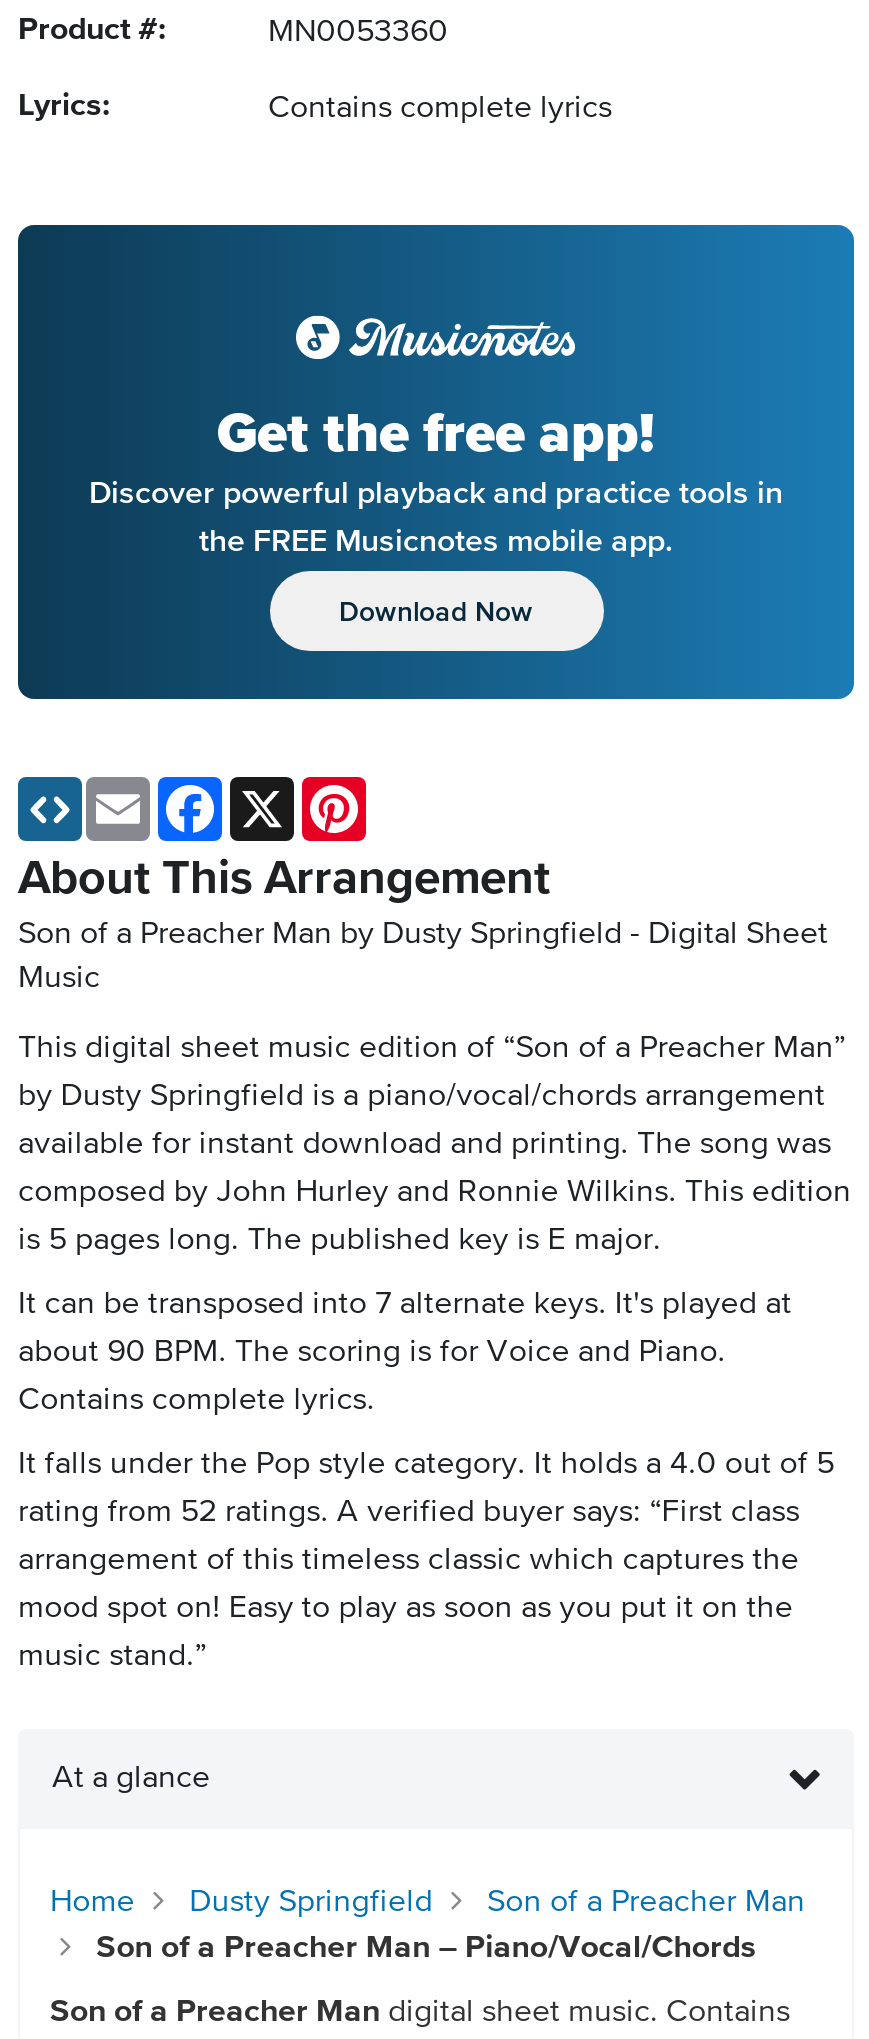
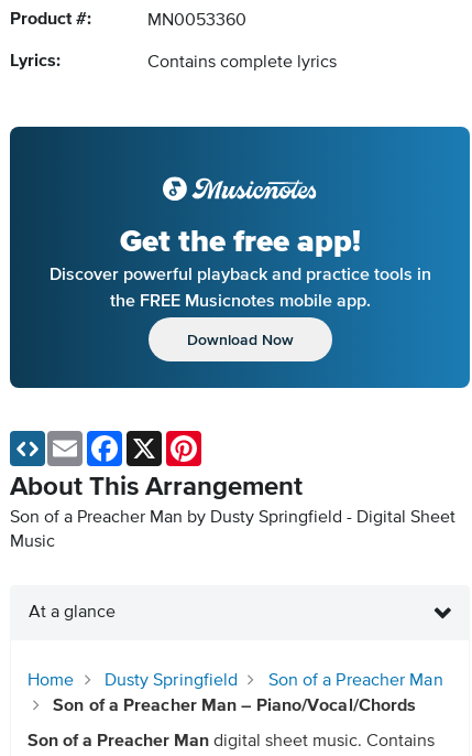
- This digital sheet music edition of “Son of a Preacher Man”
- by Dusty Springfield is a piano/vocal/chords arrangement
- available for instant download and printing. The song was
- composed by John Hurley and Ronnie Wilkins. This edition
- is 5 pages long. The published key is E major.
- It can be transposed into 7 alternate keys. It's played at
- about 90 BPM. The scoring is for Voice and Piano.
- Contains complete lyrics.
- It falls under the Pop style category. It holds a 4.0 out of 5
- rating from 52 ratings. A verified buyer says: “First class
- arrangement of this timeless classic which captures the
- mood spot on! Easy to play as soon as you put it on the
- music stand.”
